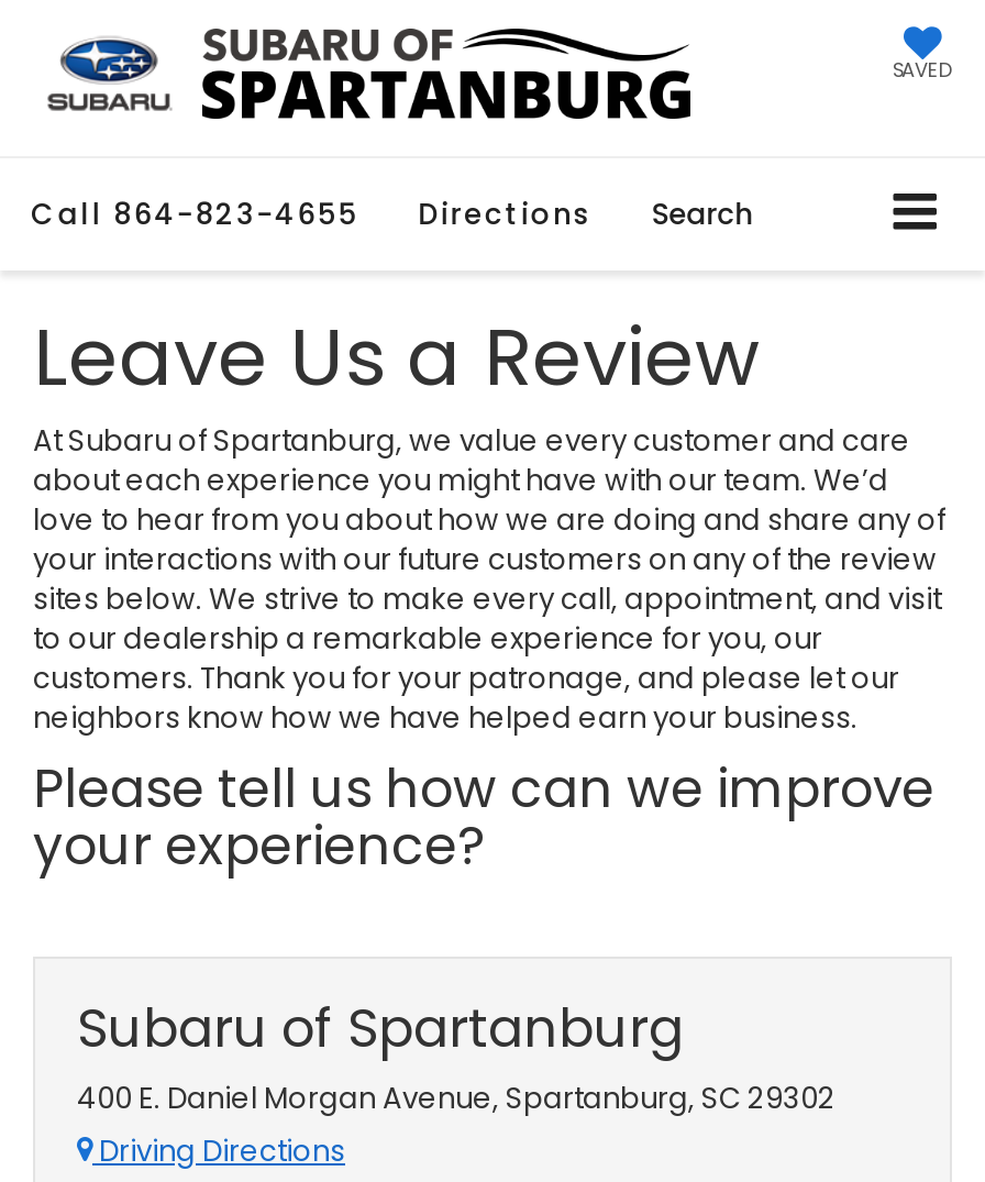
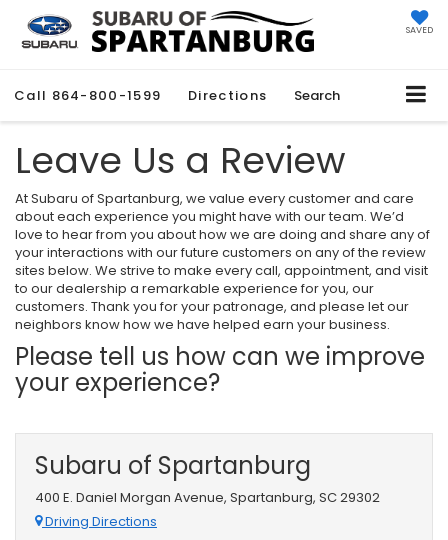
- Call 864-823-4655 Directions Search
+ Call 864-800-1599 Directions Search
